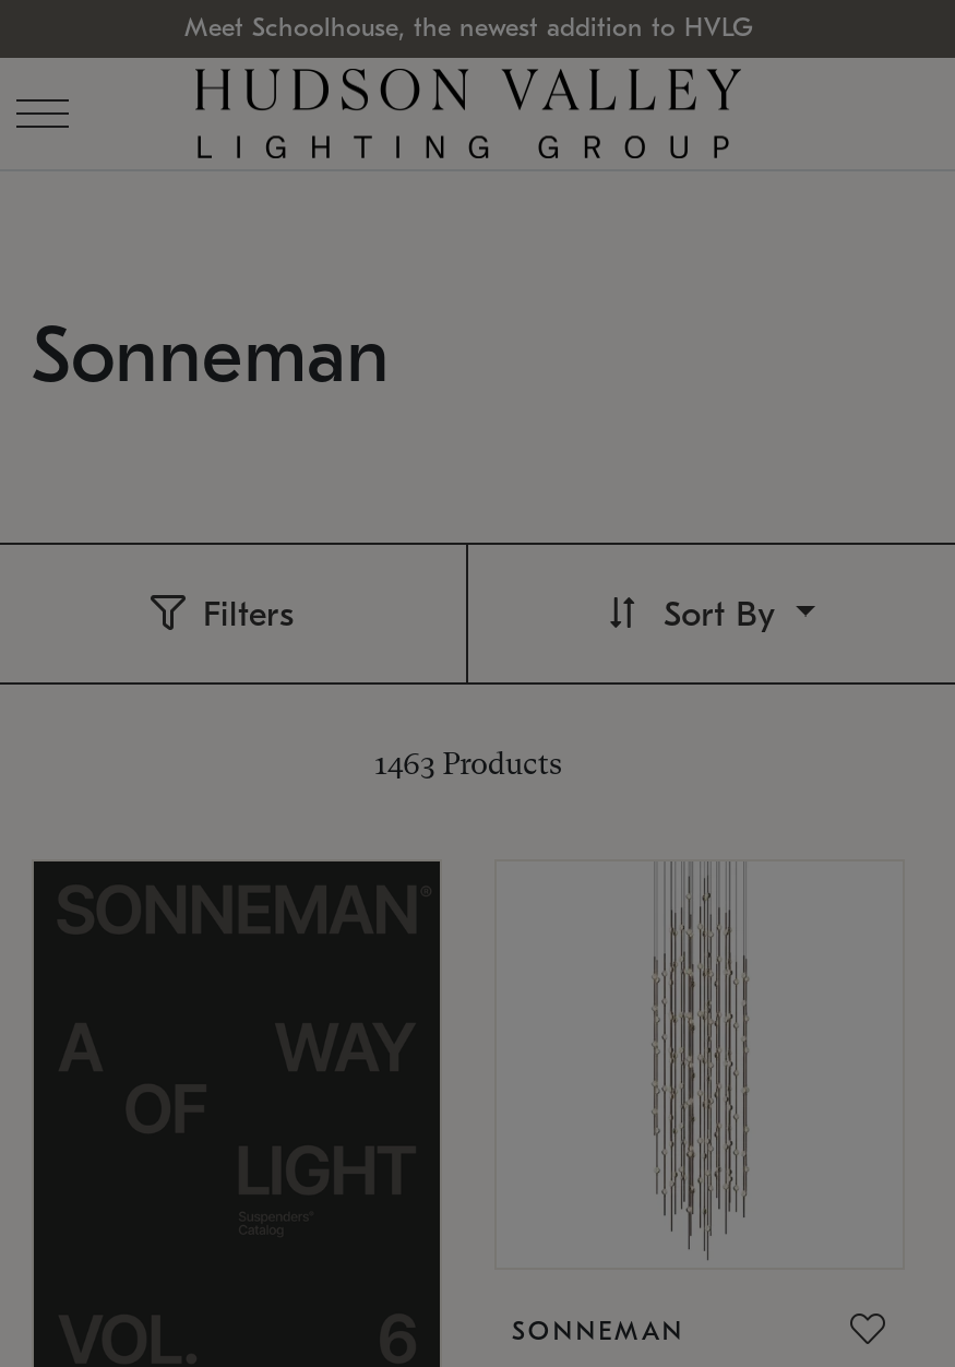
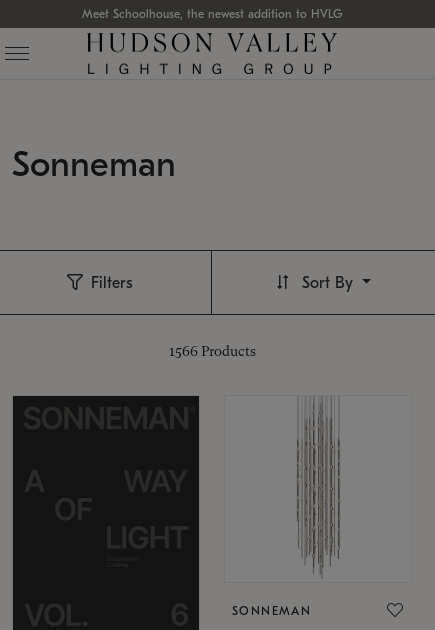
- 1463 Products
+ 1566 Products
